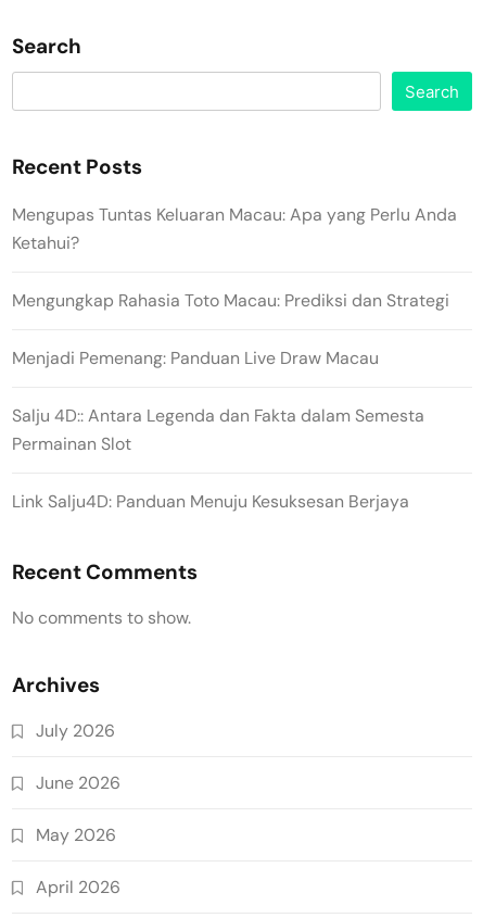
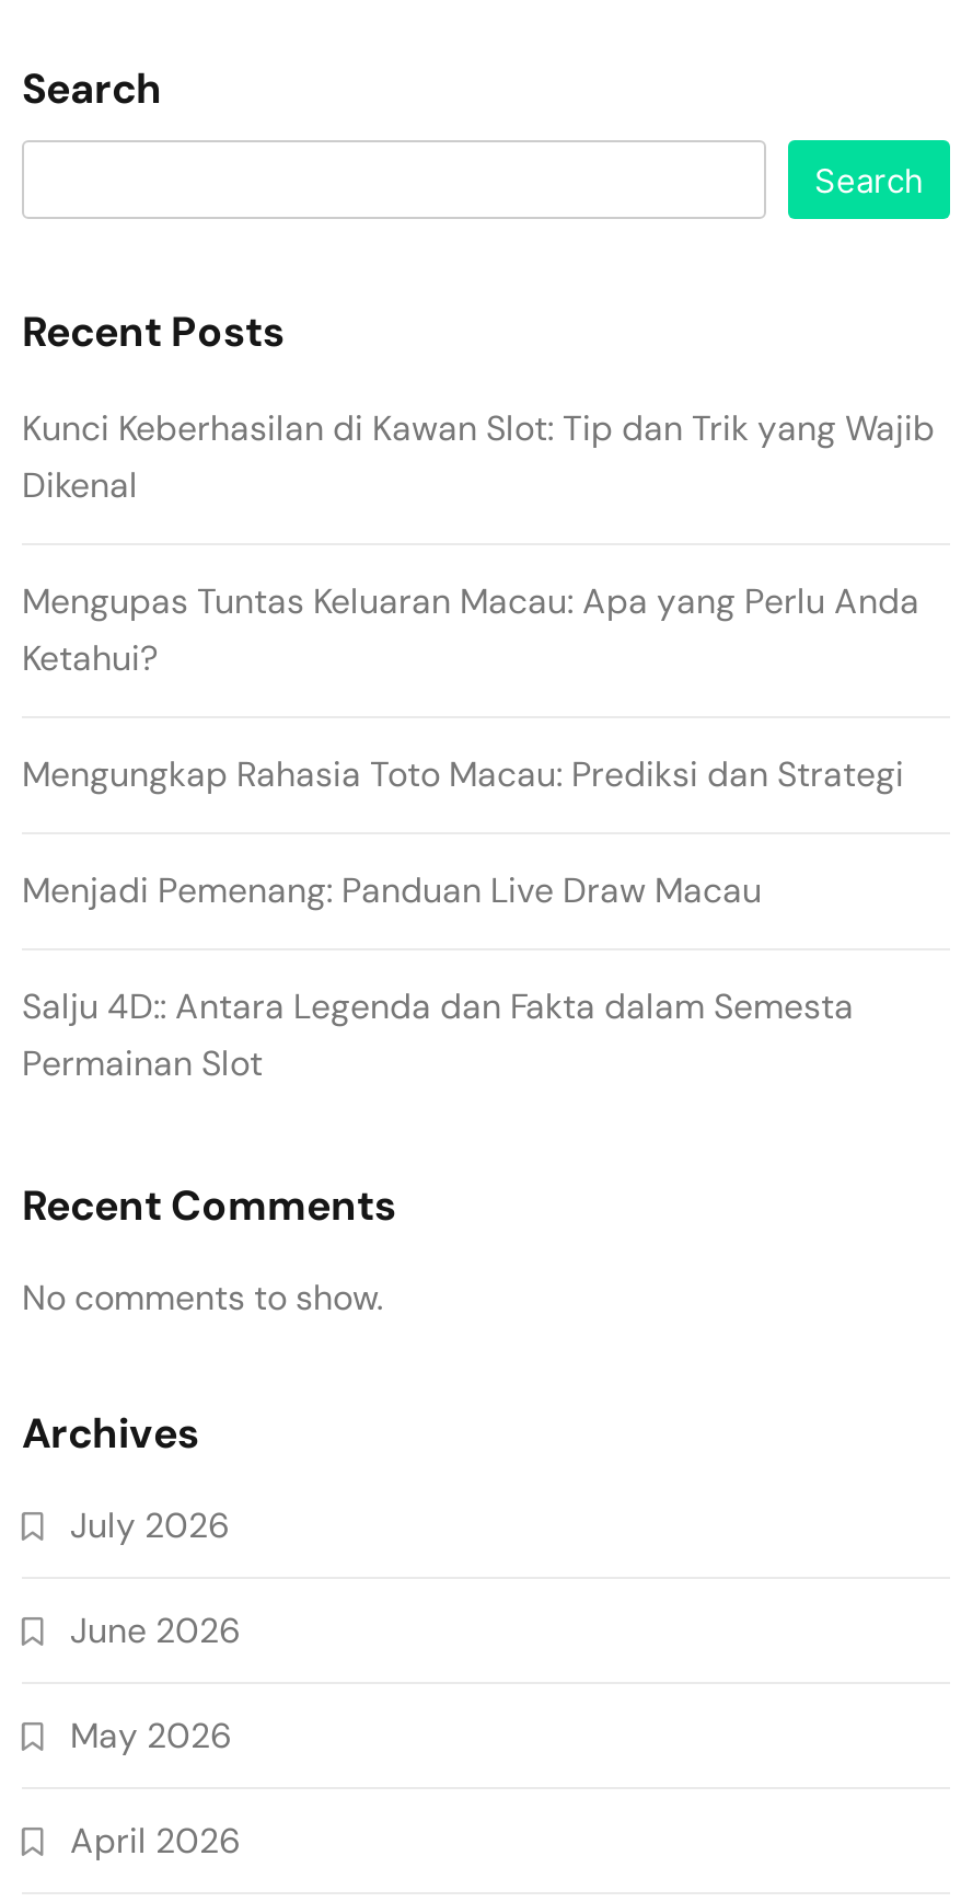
+ Kunci Keberhasilan di Kawan Slot: Tip dan Trik yang Wajib
+ Dikenal

moved down: Mengupas Tuntas Keluaran Macau: Apa yang Perlu Anda | Ketahui? | Mengungkap Rahasia Toto Macau: Prediksi dan Strategi | Menjadi Pemenang: Panduan Live Draw Macau | Salju 4D:: Antara Legenda dan Fakta dalam Semesta | Permainan Slot

- Link Salju4D: Panduan Menuju Kesuksesan Berjaya
